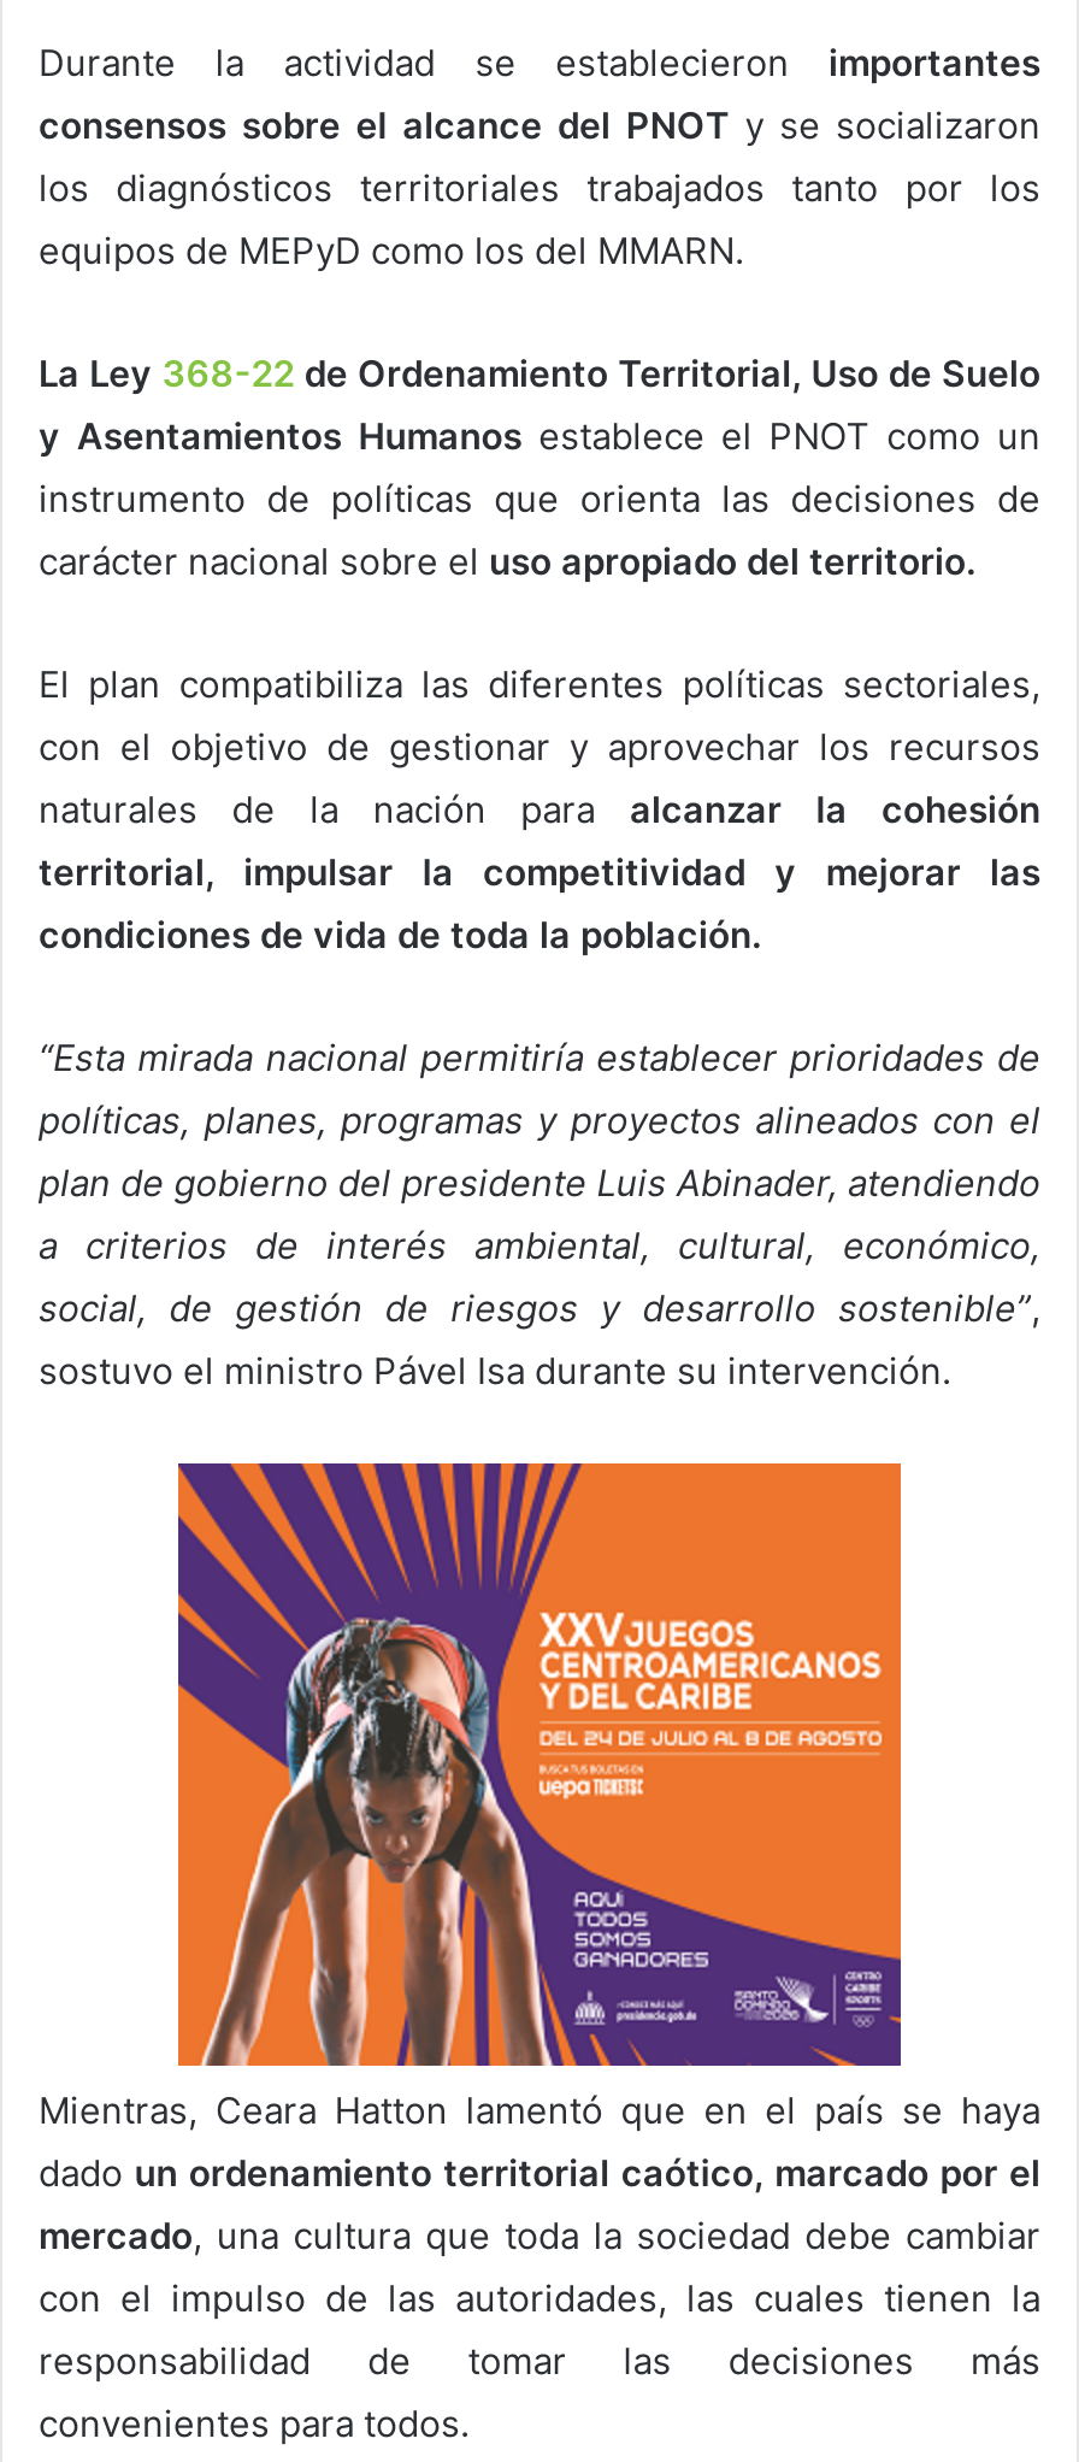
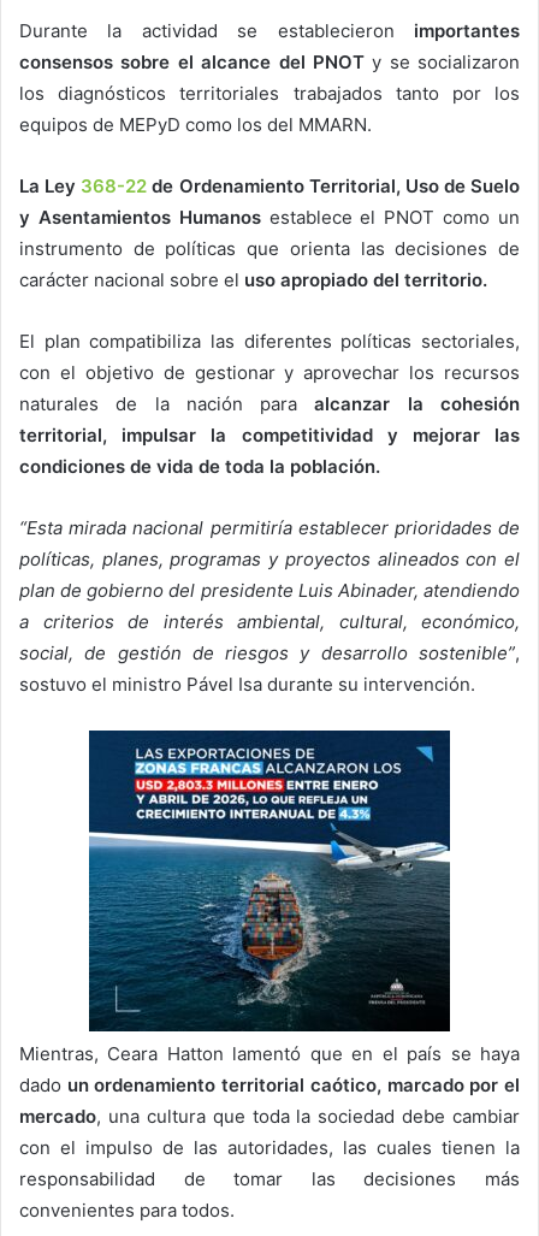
- [image]
+ [image]
